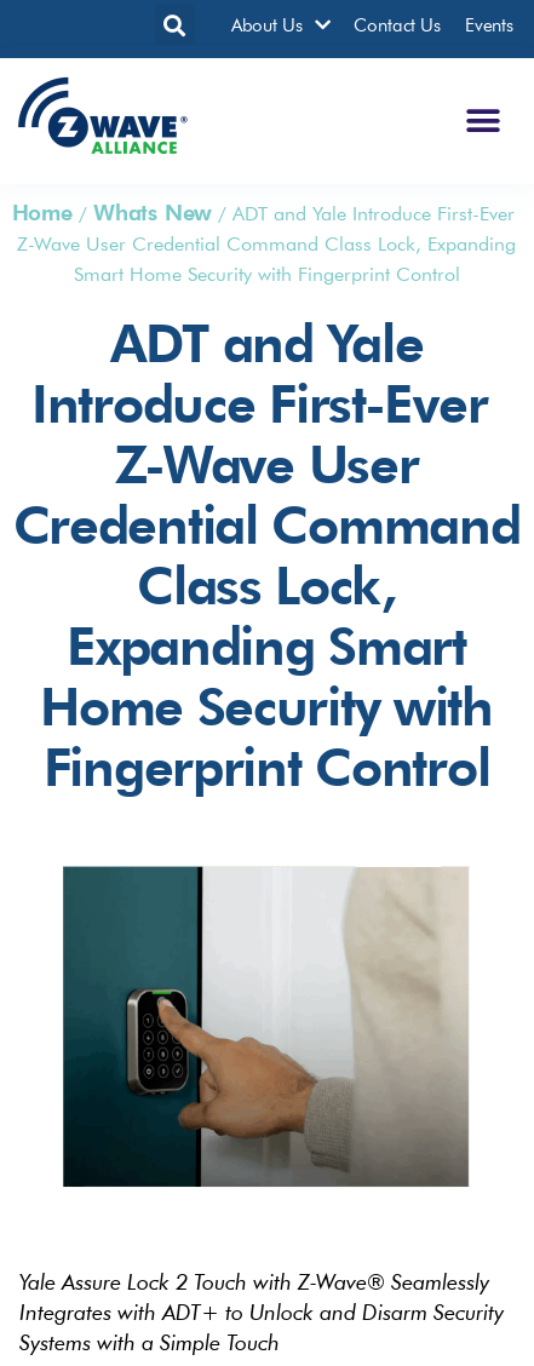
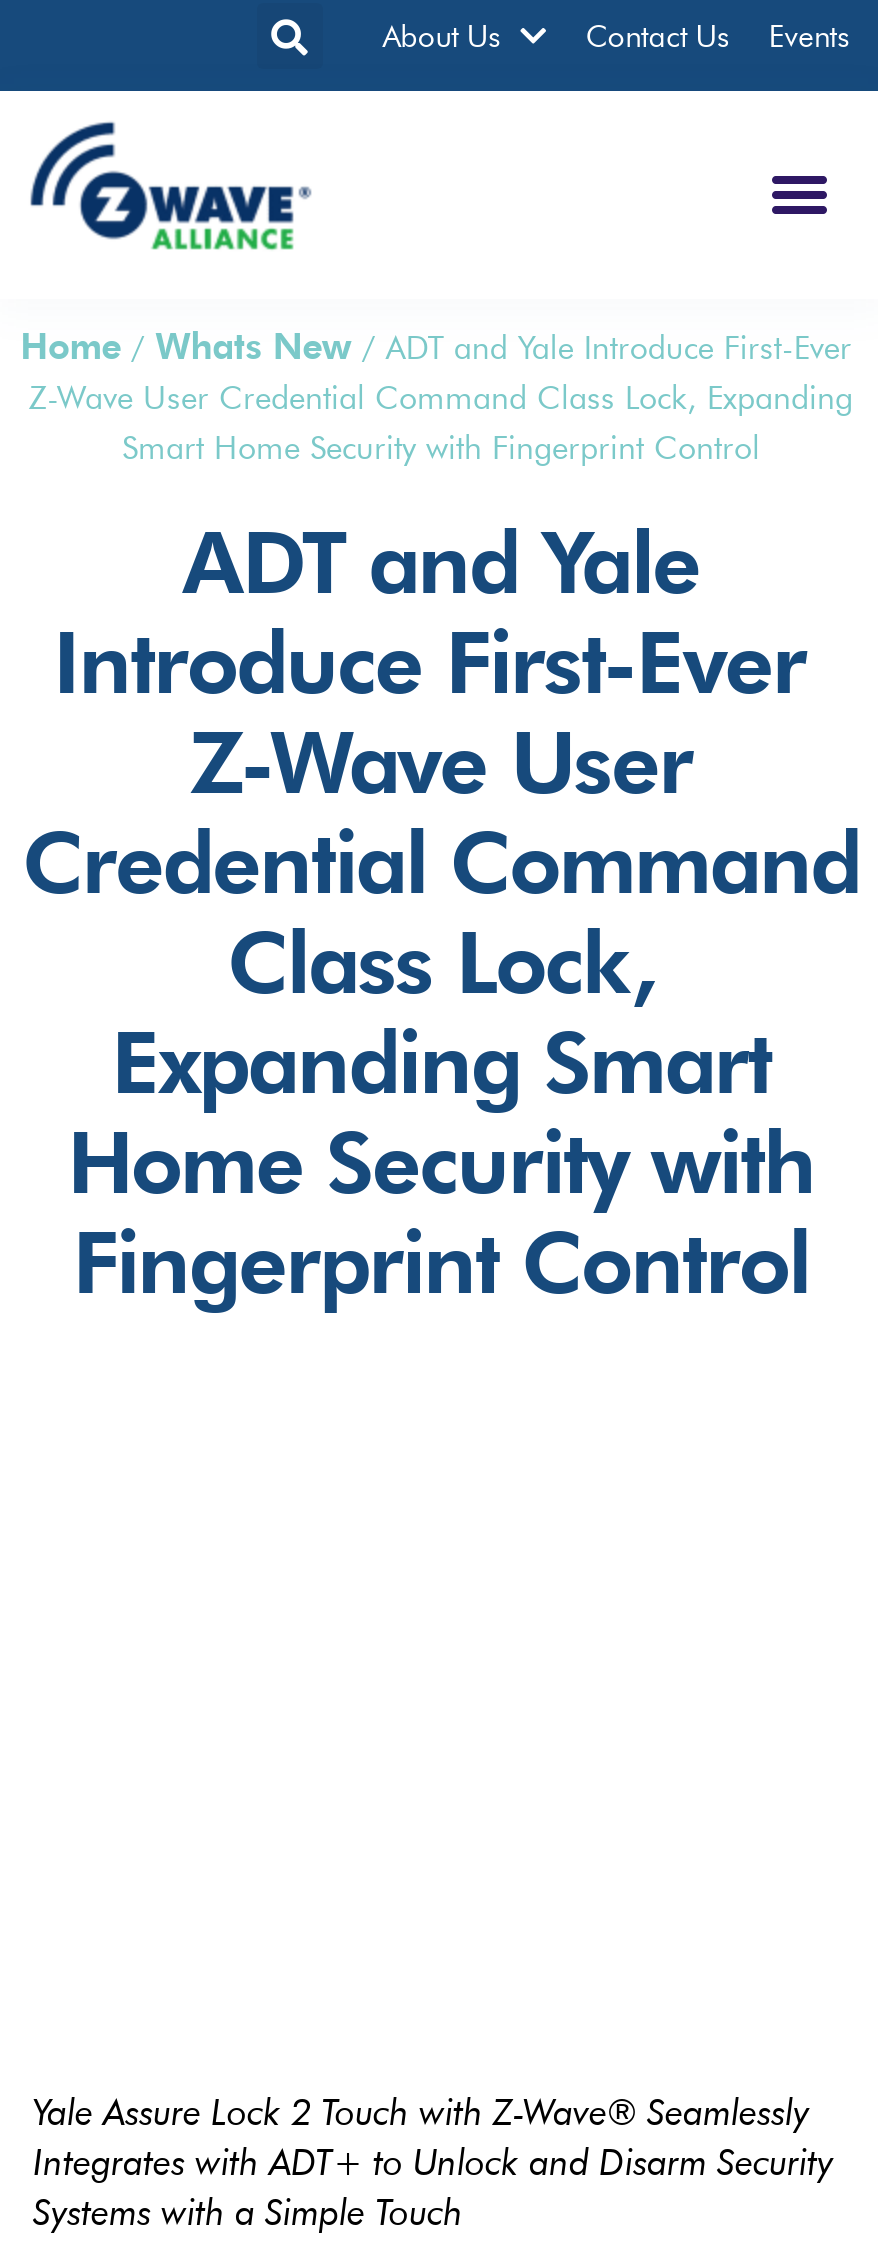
- [image]
